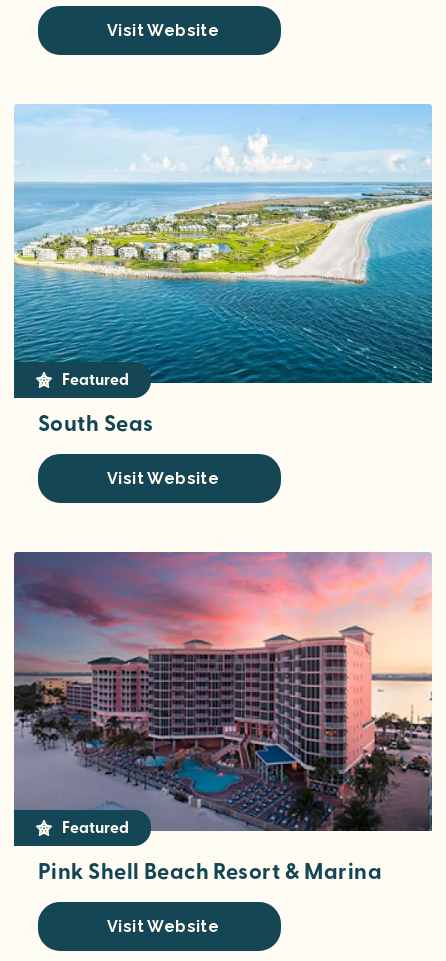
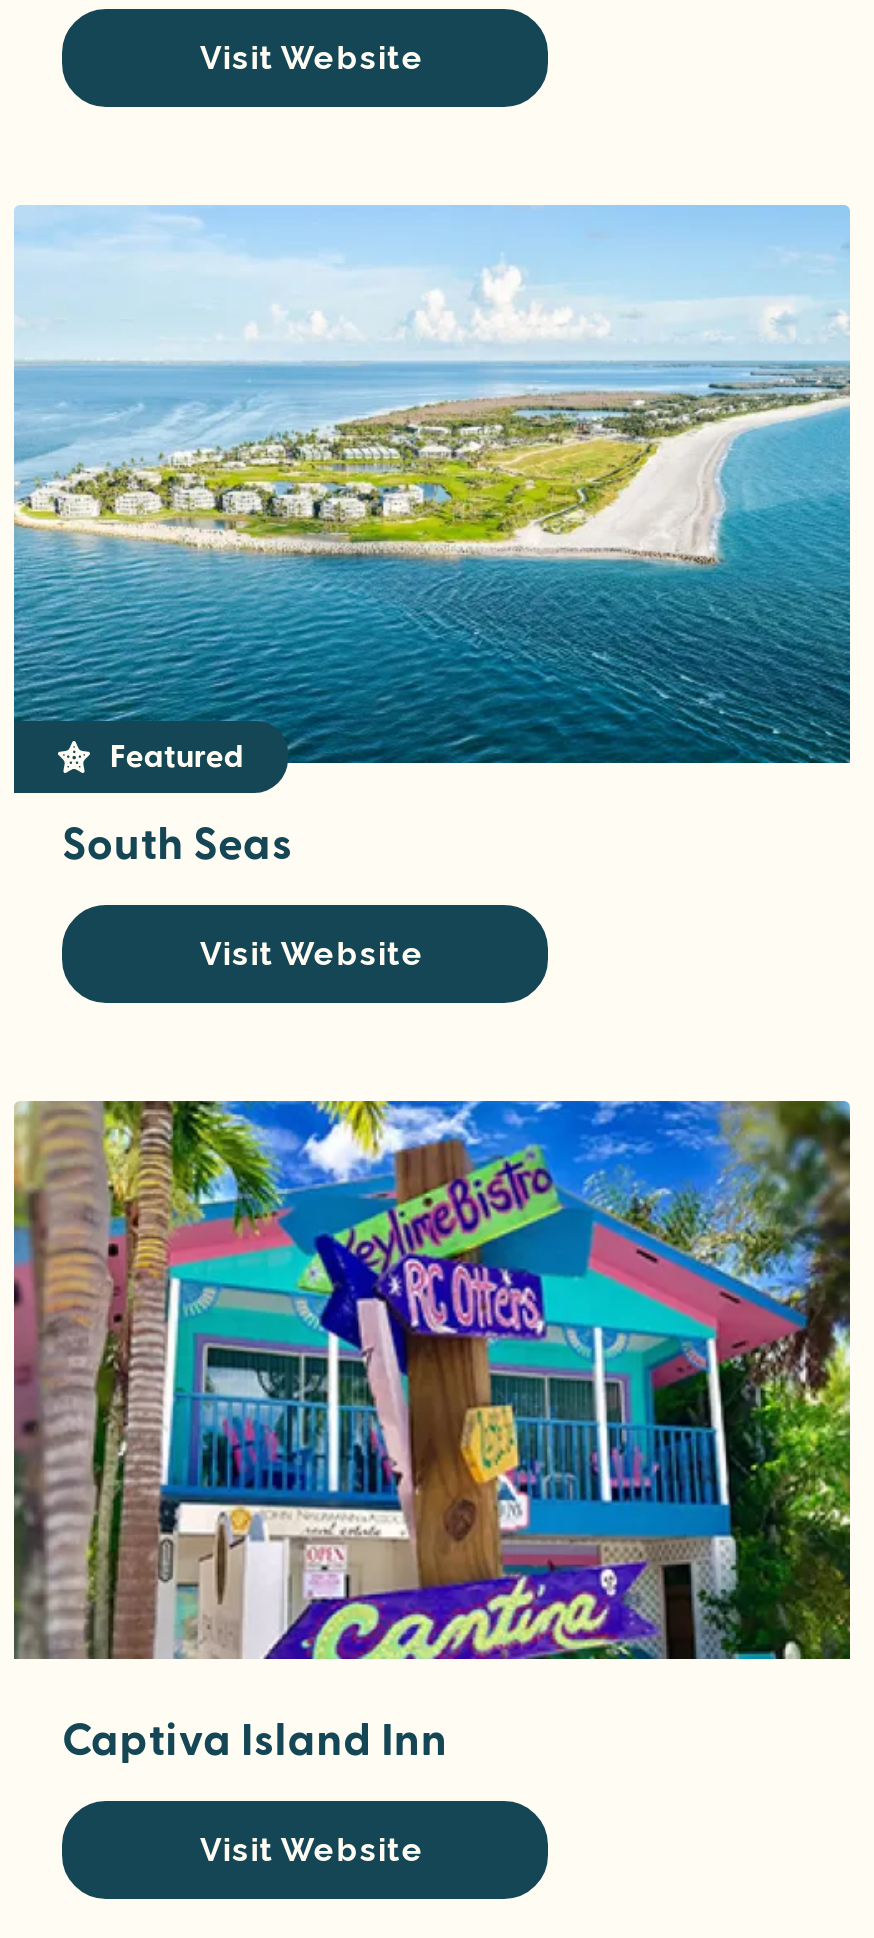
- [image]
- Featured
- Pink Shell Beach Resort & Marina
+ [image]
+ Captiva Island Inn
